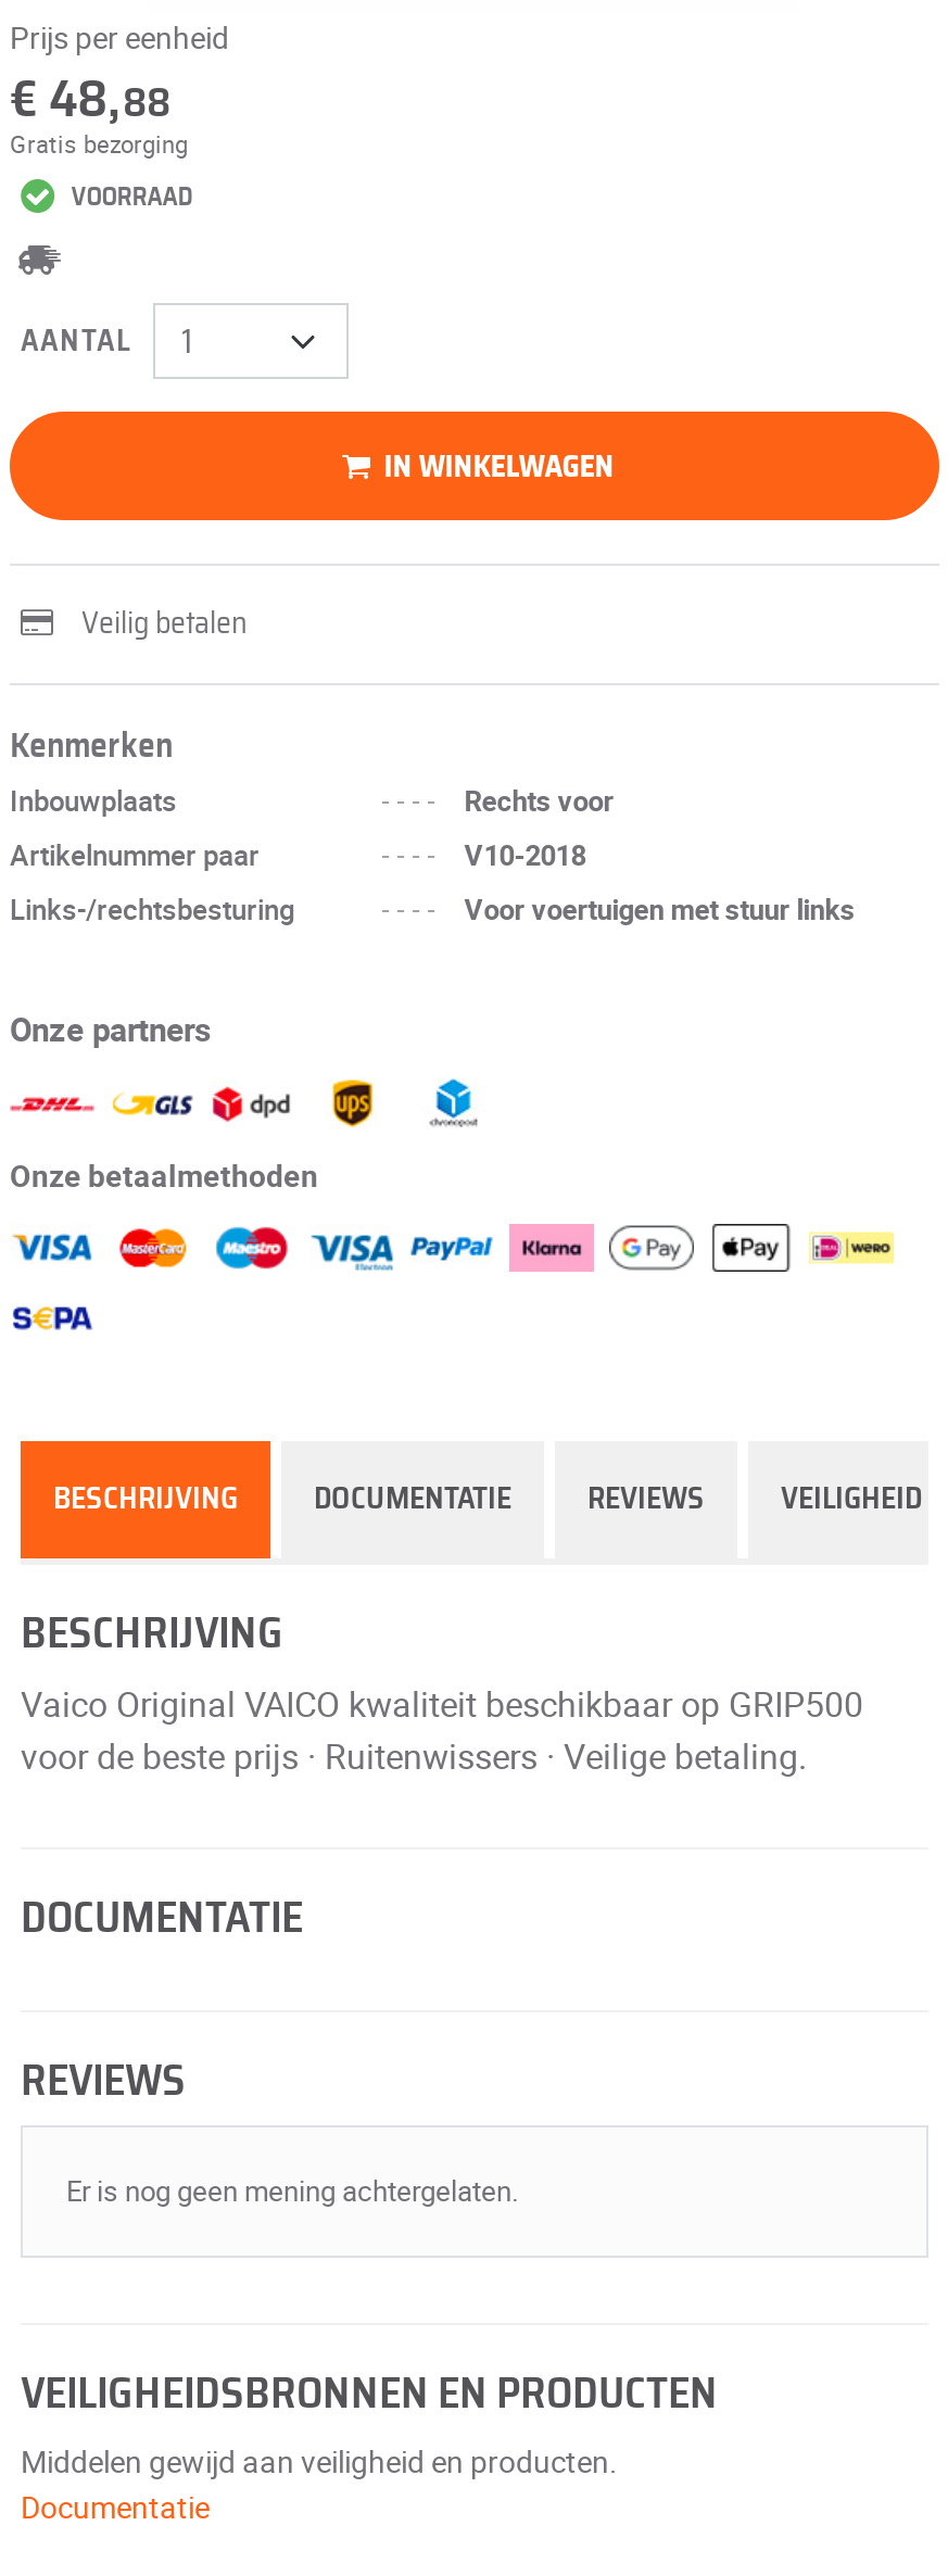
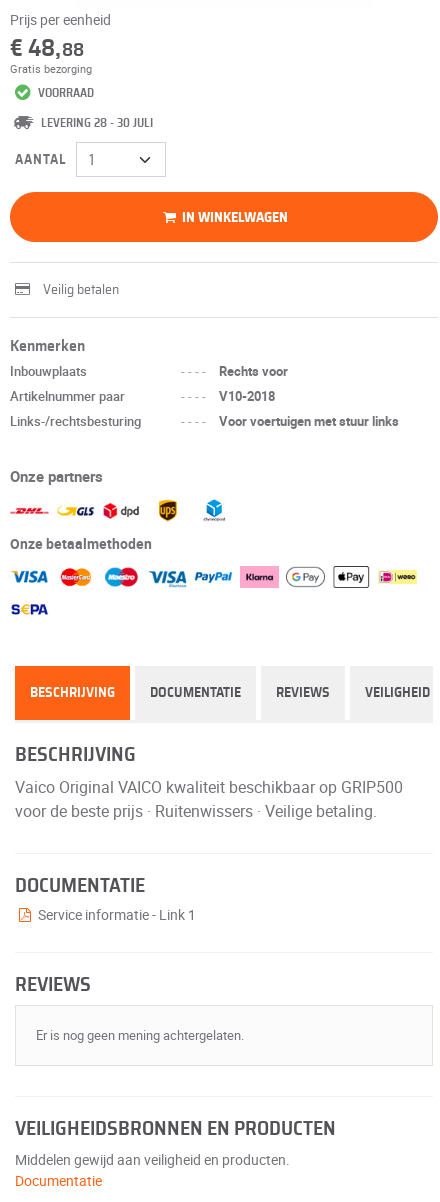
+ LEVERING 28 - 30 JULI

+ Service informatie - Link 1
